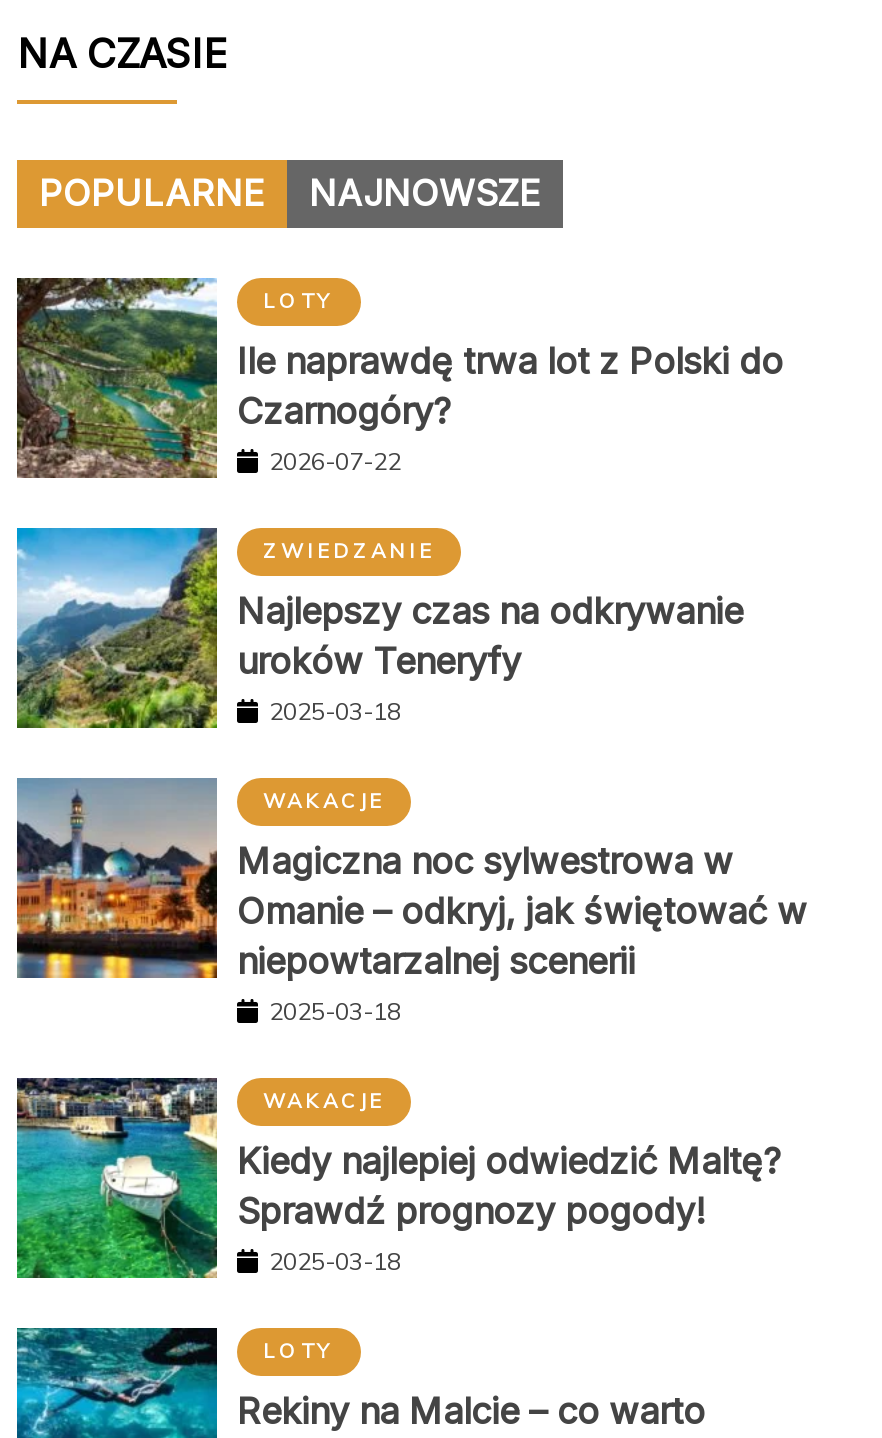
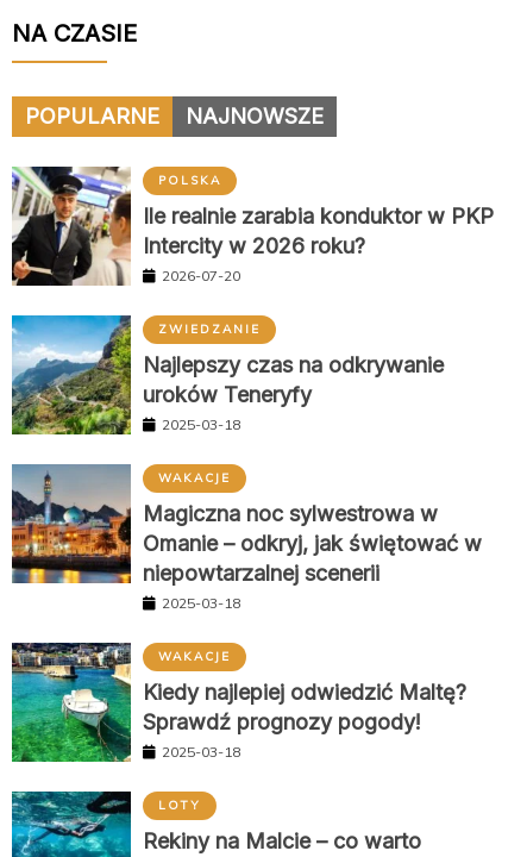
- [image]
- Ile naprawdę trwa lot z Polski do
- Czarnogóry?
- 2026-07-22
+ [image]
+ Ile realnie zarabia konduktor w PKP
+ Intercity w 2026 roku?
+ 2026-07-20

- LOTY
+ POLSKA
